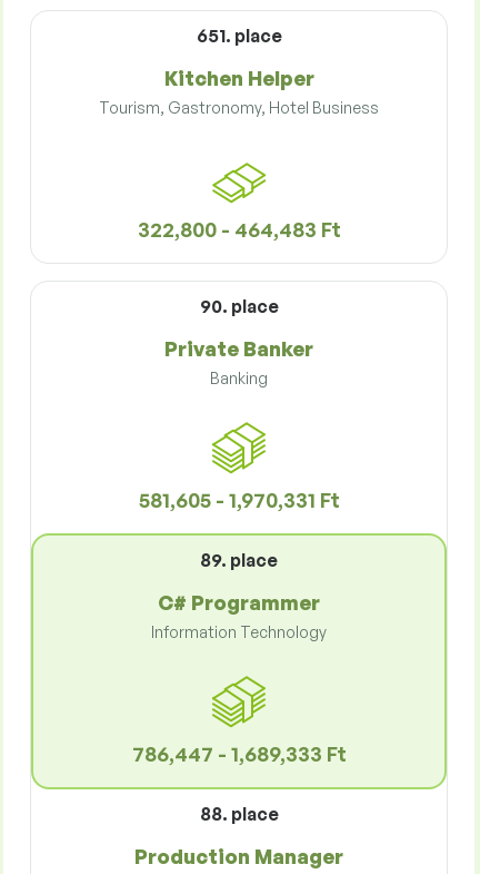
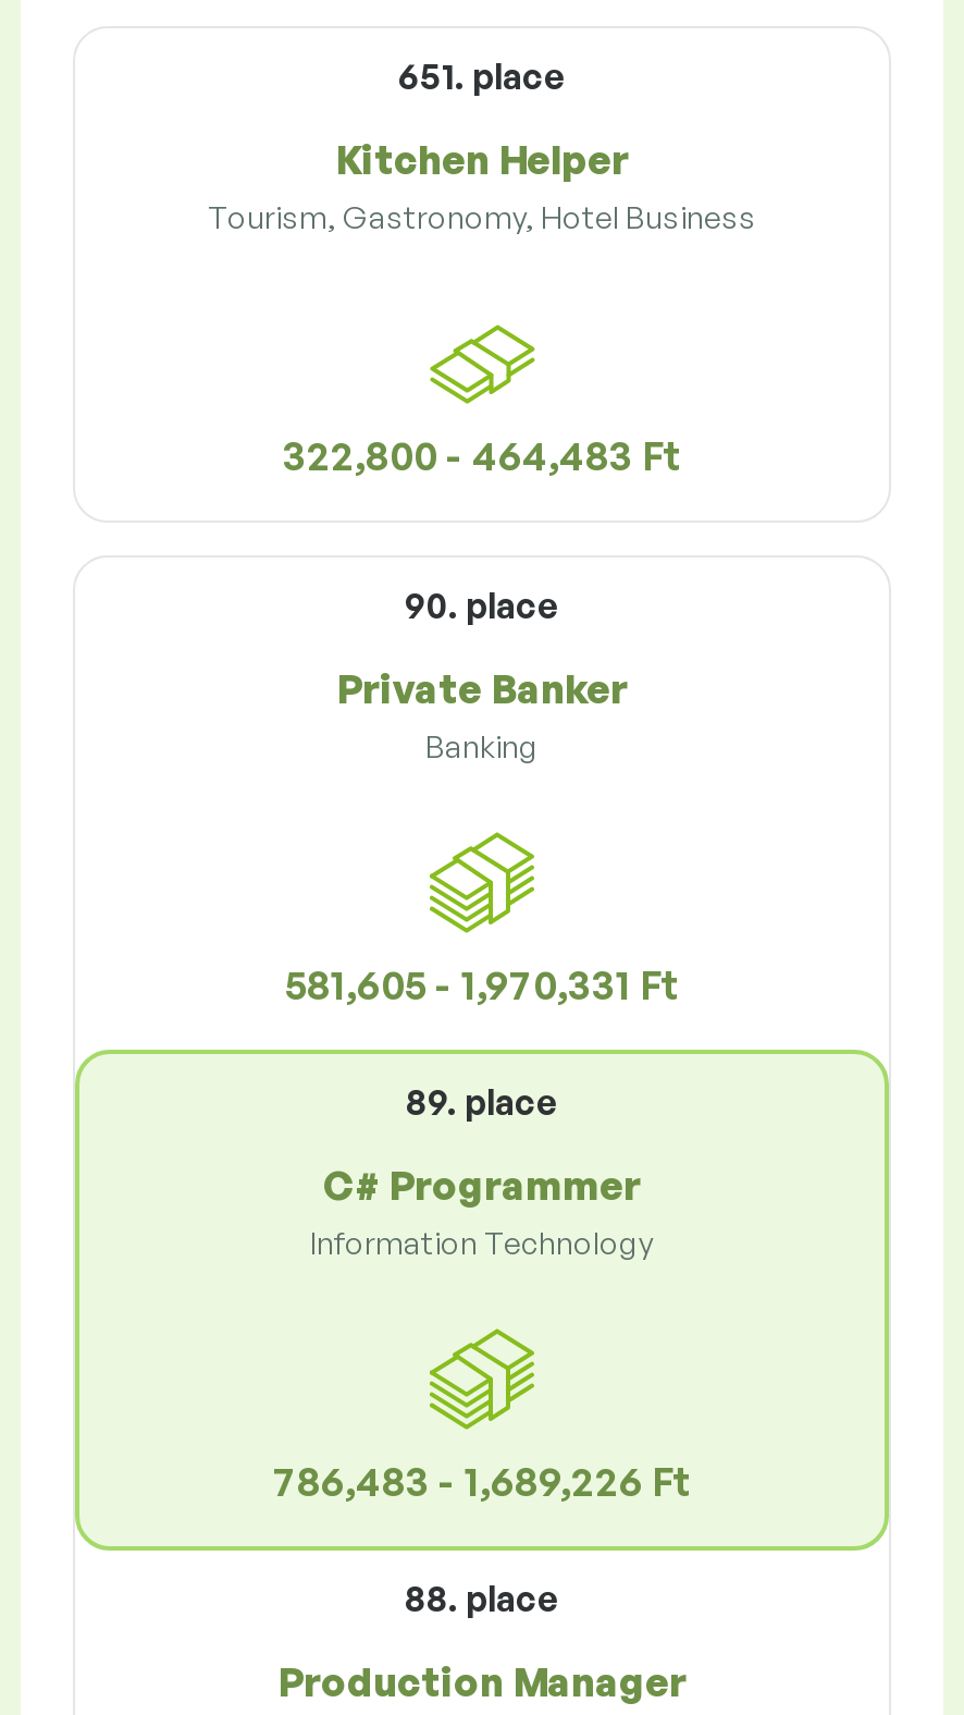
- 786,447 - 1,689,333 Ft
+ 786,483 - 1,689,226 Ft
